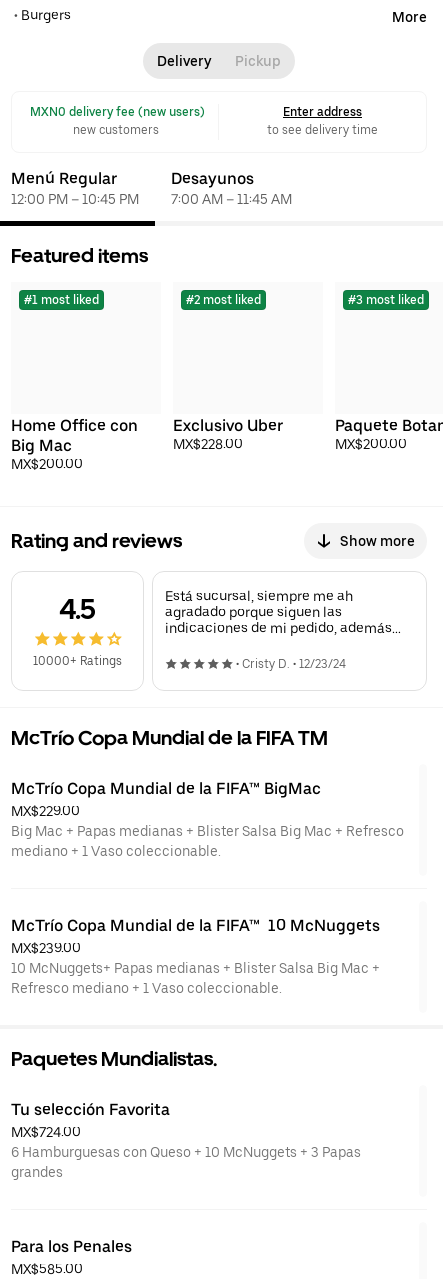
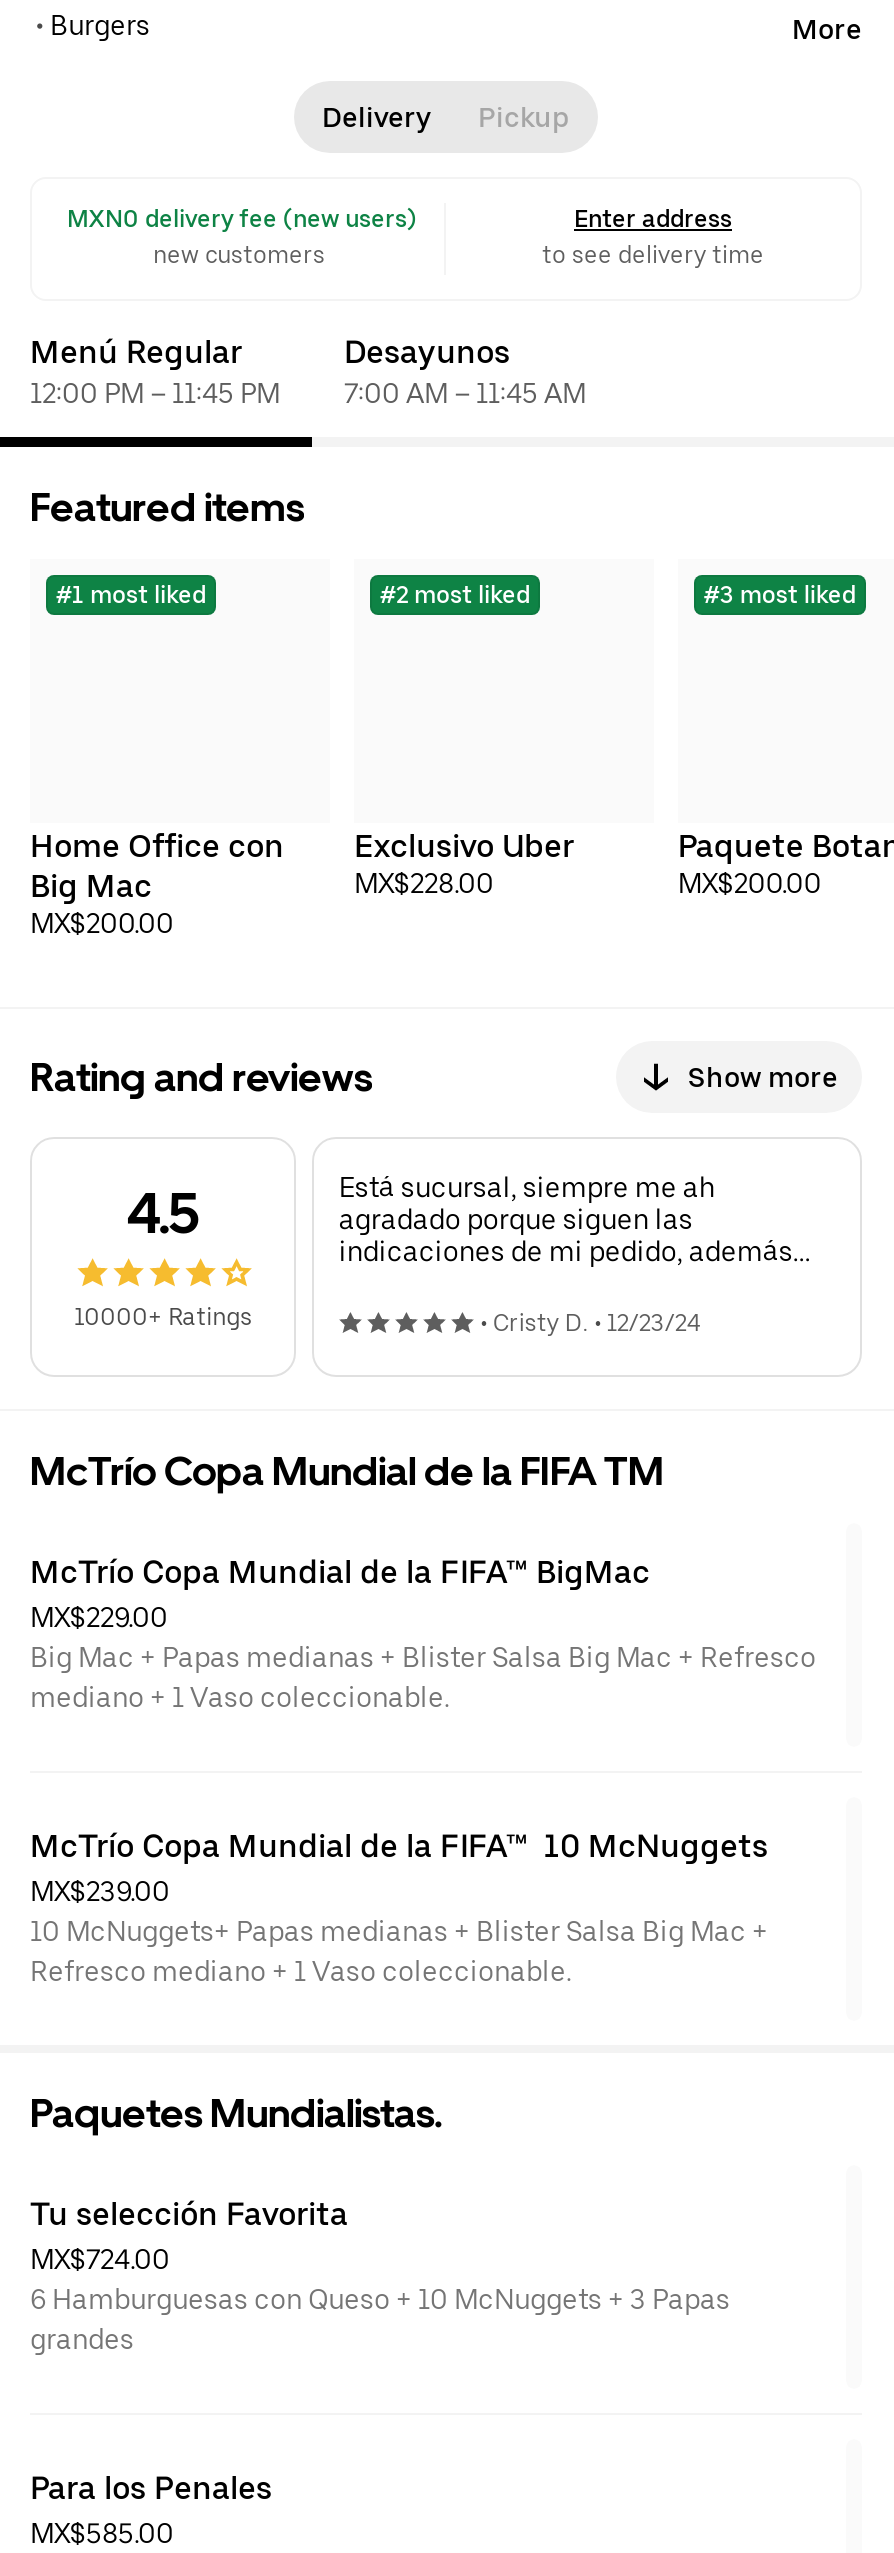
- 12:00 PM – 10:45 PM 7:00 AM – 11:45 AM
+ 12:00 PM – 11:45 PM 7:00 AM – 11:45 AM
